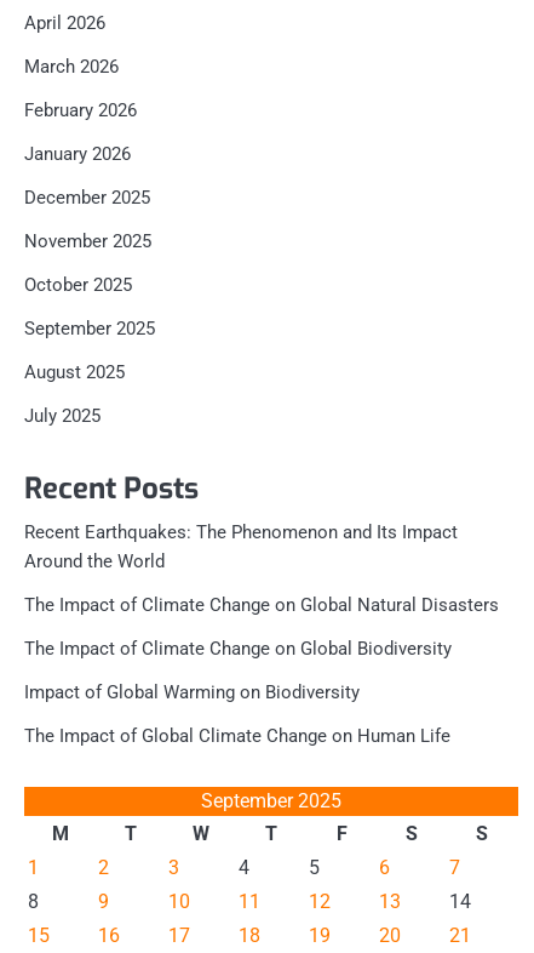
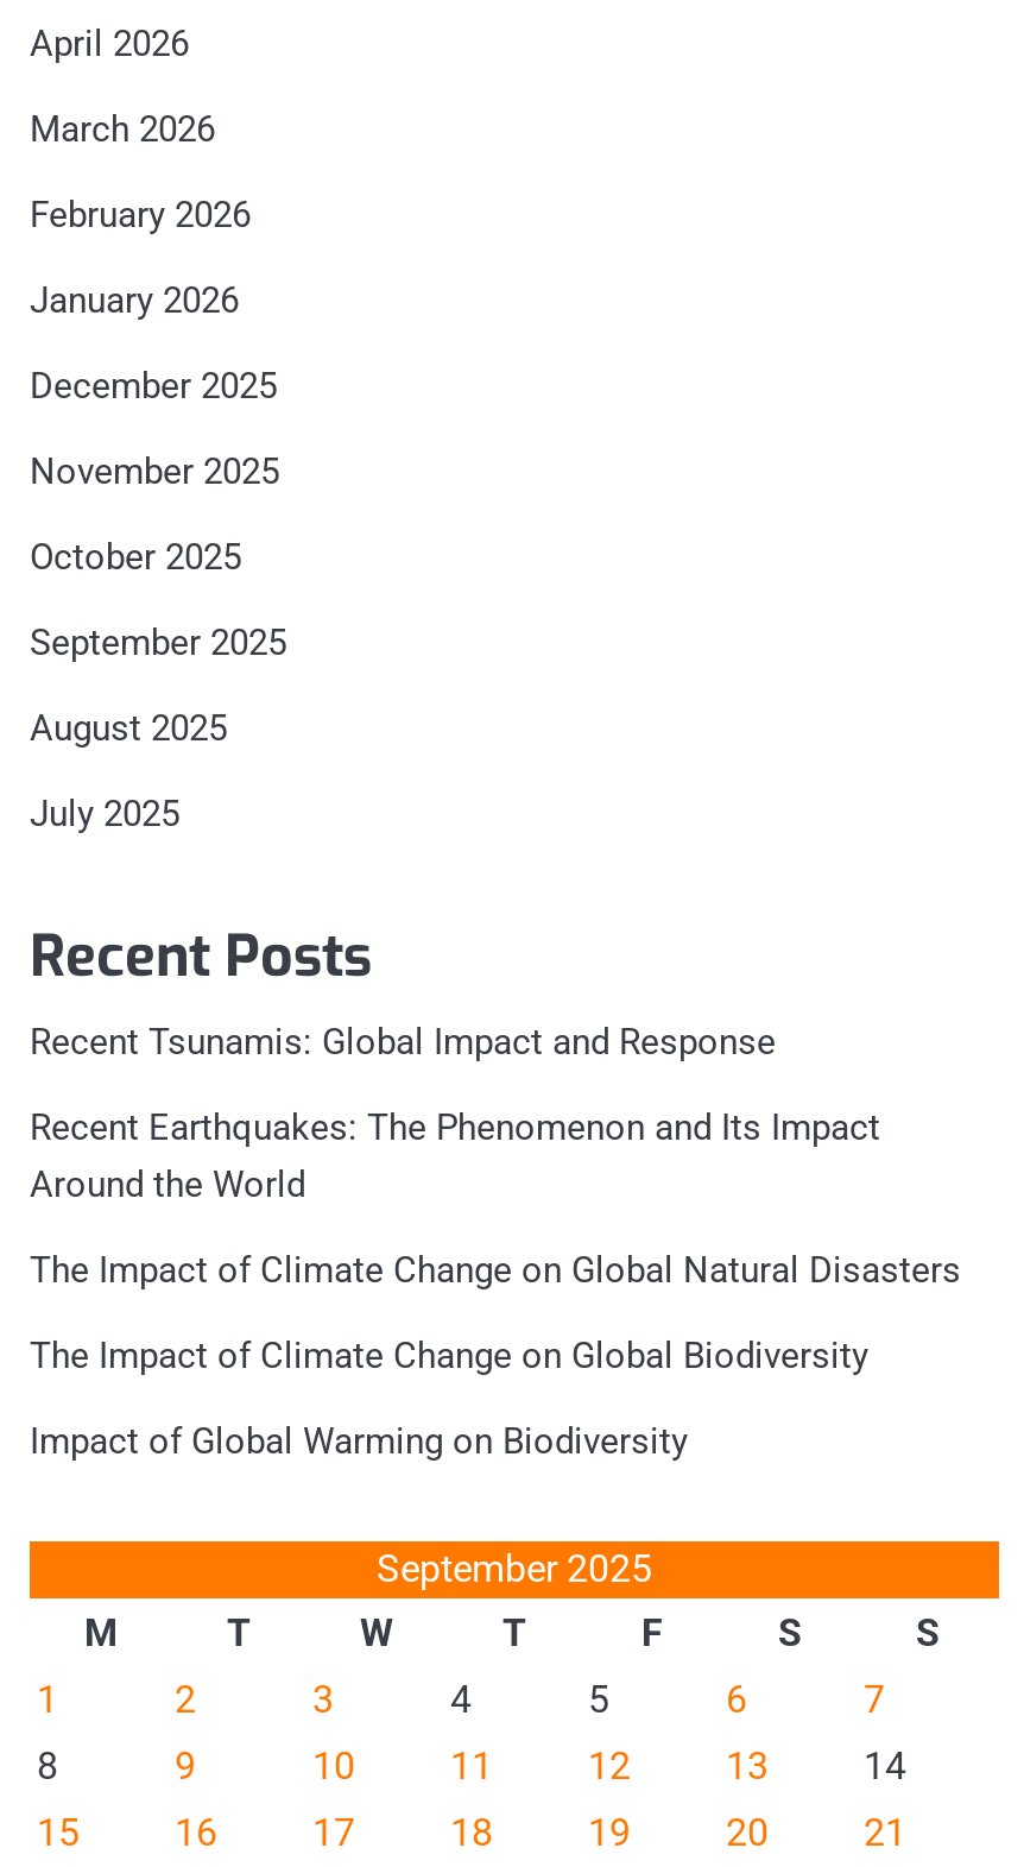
+ Recent Tsunamis: Global Impact and Response

moved down: Recent Earthquakes: The Phenomenon and Its Impact | Around the World | The Impact of Climate Change on Global Natural Disasters | The Impact of Climate Change on Global Biodiversity | Impact of Global Warming on Biodiversity

- The Impact of Global Climate Change on Human Life
